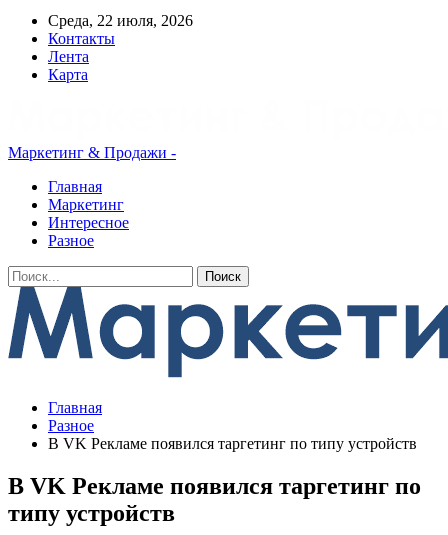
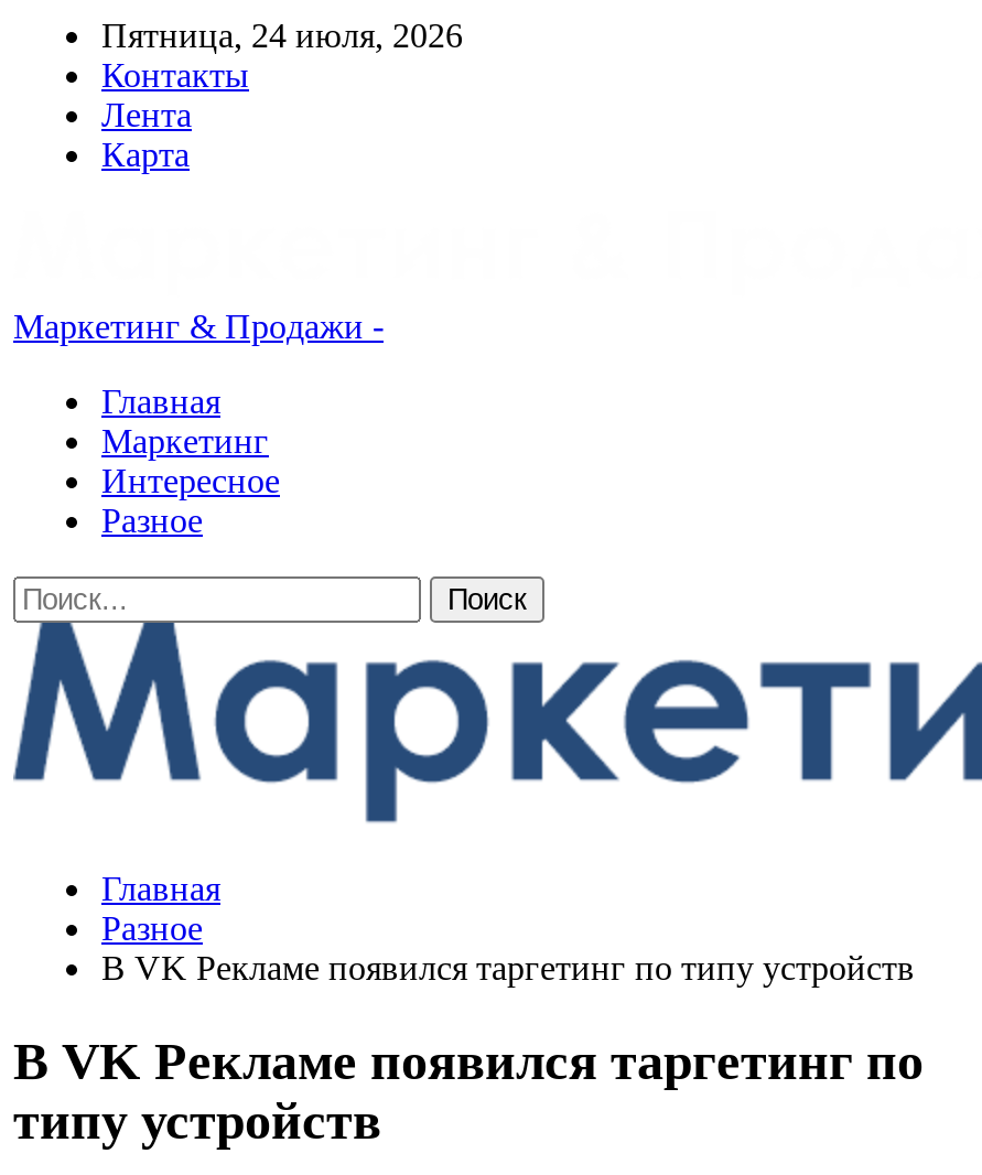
- Среда, 22 июля, 2026
+ Пятница, 24 июля, 2026
